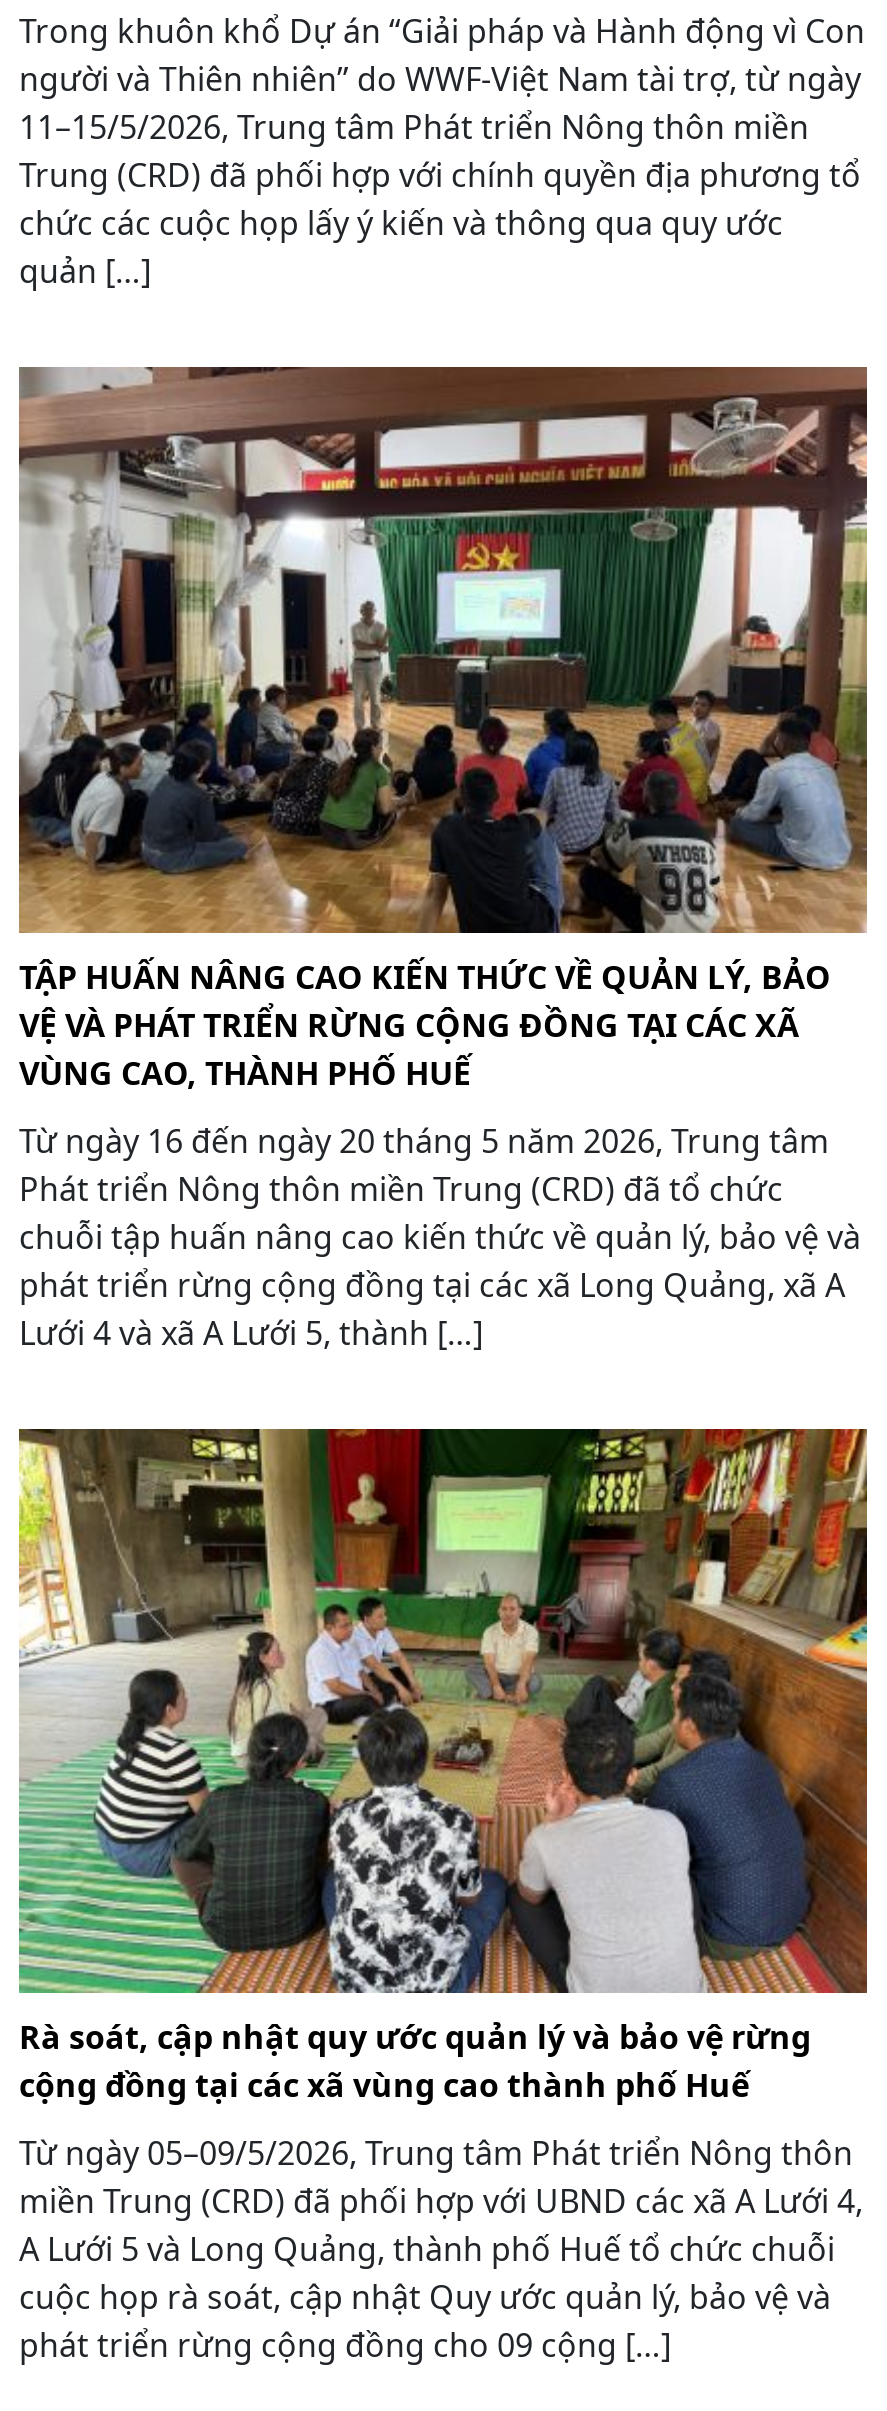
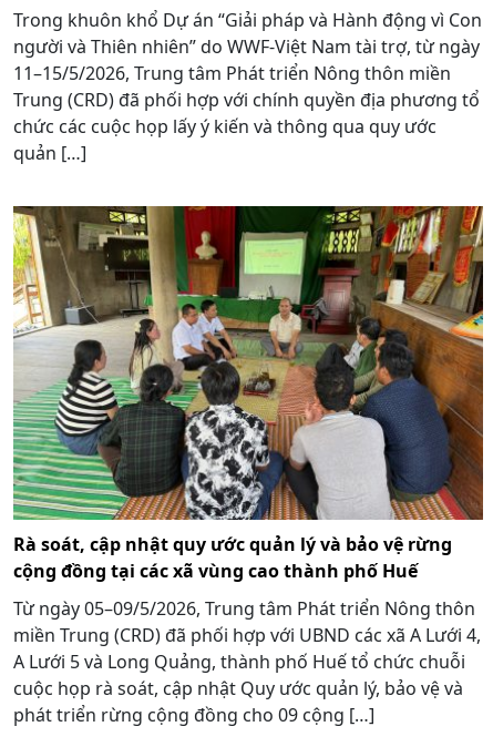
- [image]
- TẬP HUẤN NÂNG CAO KIẾN THỨC VỀ QUẢN LÝ, BẢO
- VỆ VÀ PHÁT TRIỂN RỪNG CỘNG ĐỒNG TẠI CÁC XÃ
- VÙNG CAO, THÀNH PHỐ HUẾ
- Từ ngày 16 đến ngày 20 tháng 5 năm 2026, Trung tâm
- Phát triển Nông thôn miền Trung (CRD) đã tổ chức
- chuỗi tập huấn nâng cao kiến thức về quản lý, bảo vệ và
- phát triển rừng cộng đồng tại các xã Long Quảng, xã A
- Lưới 4 và xã A Lưới 5, thành […]
